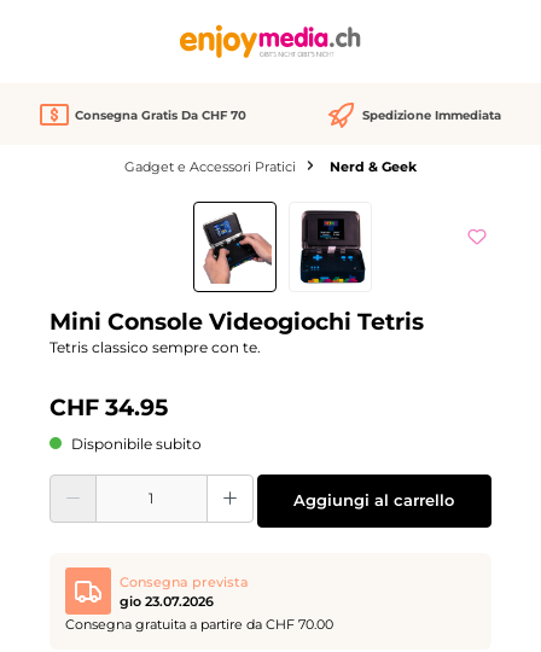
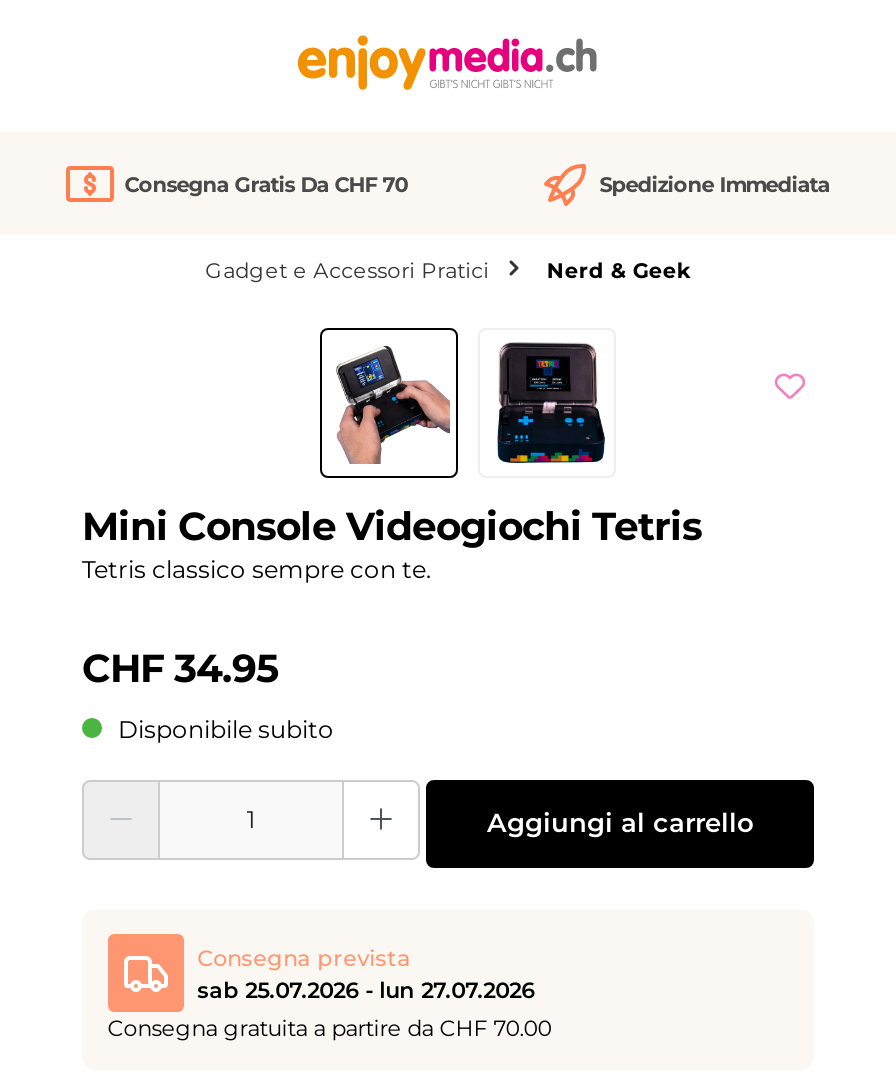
- gio 23.07.2026
+ sab 25.07.2026 - lun 27.07.2026
